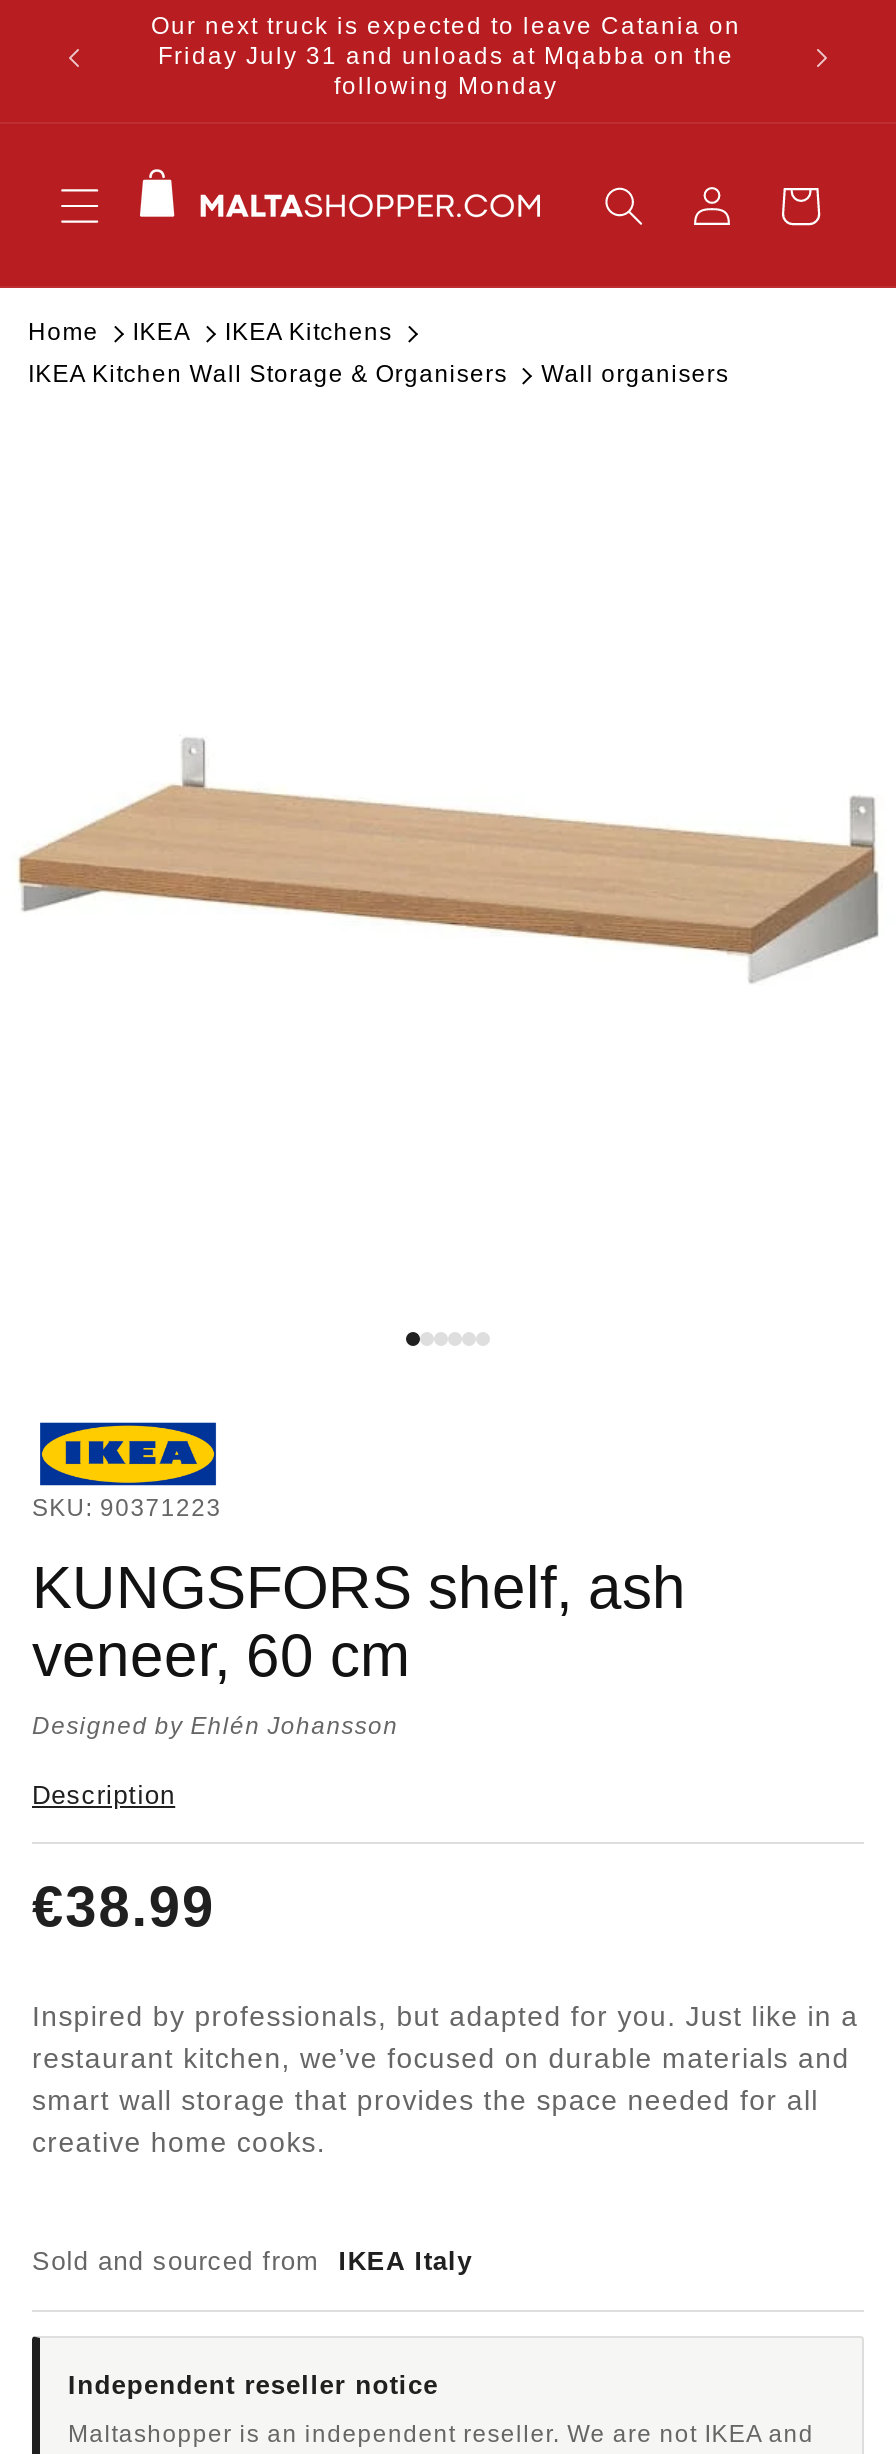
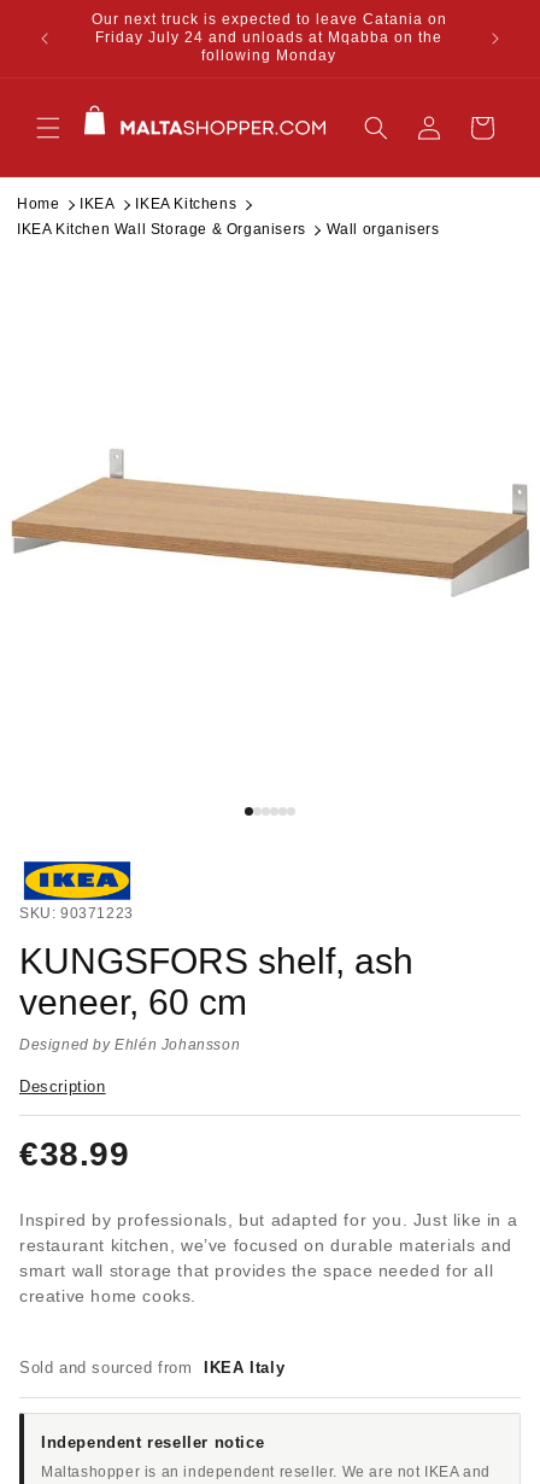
- Friday July 31 and unloads at Mqabba on the
+ Friday July 24 and unloads at Mqabba on the
